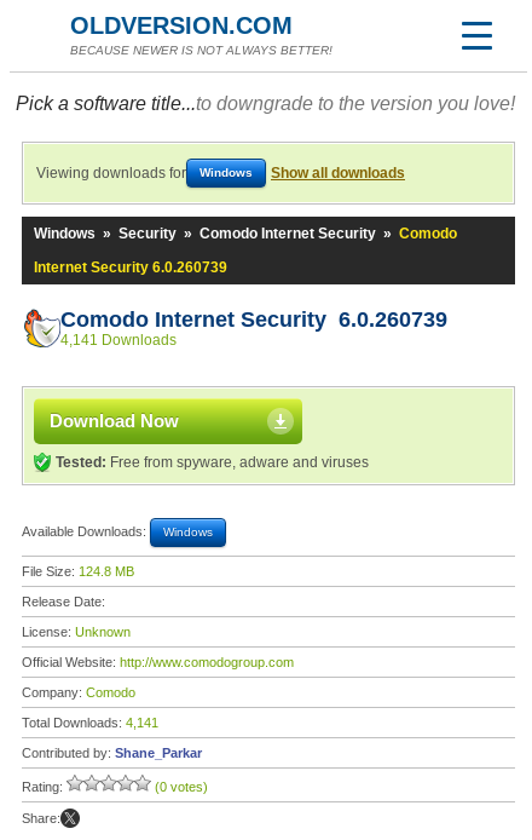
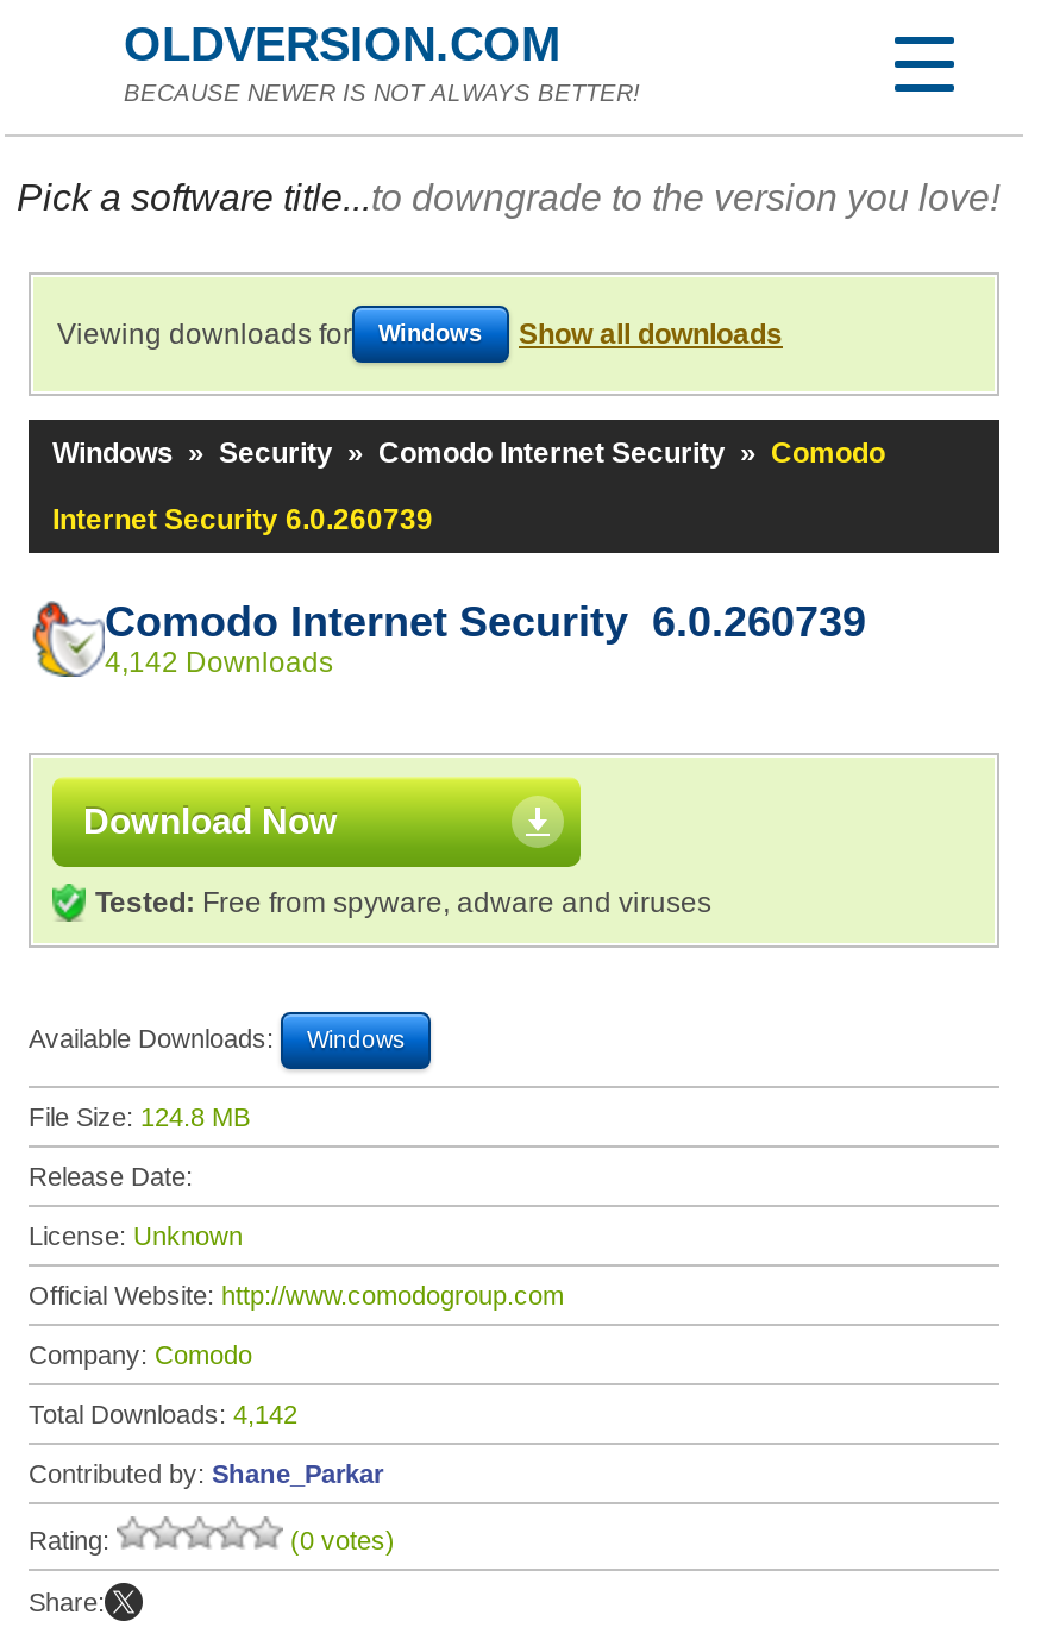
- 4,141 Downloads
+ 4,142 Downloads

- Total Downloads: 4,141
+ Total Downloads: 4,142
